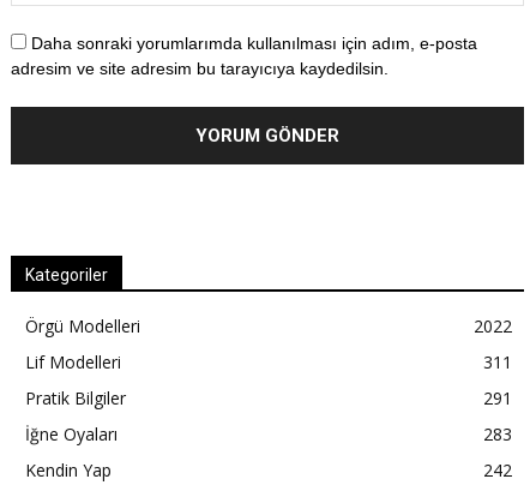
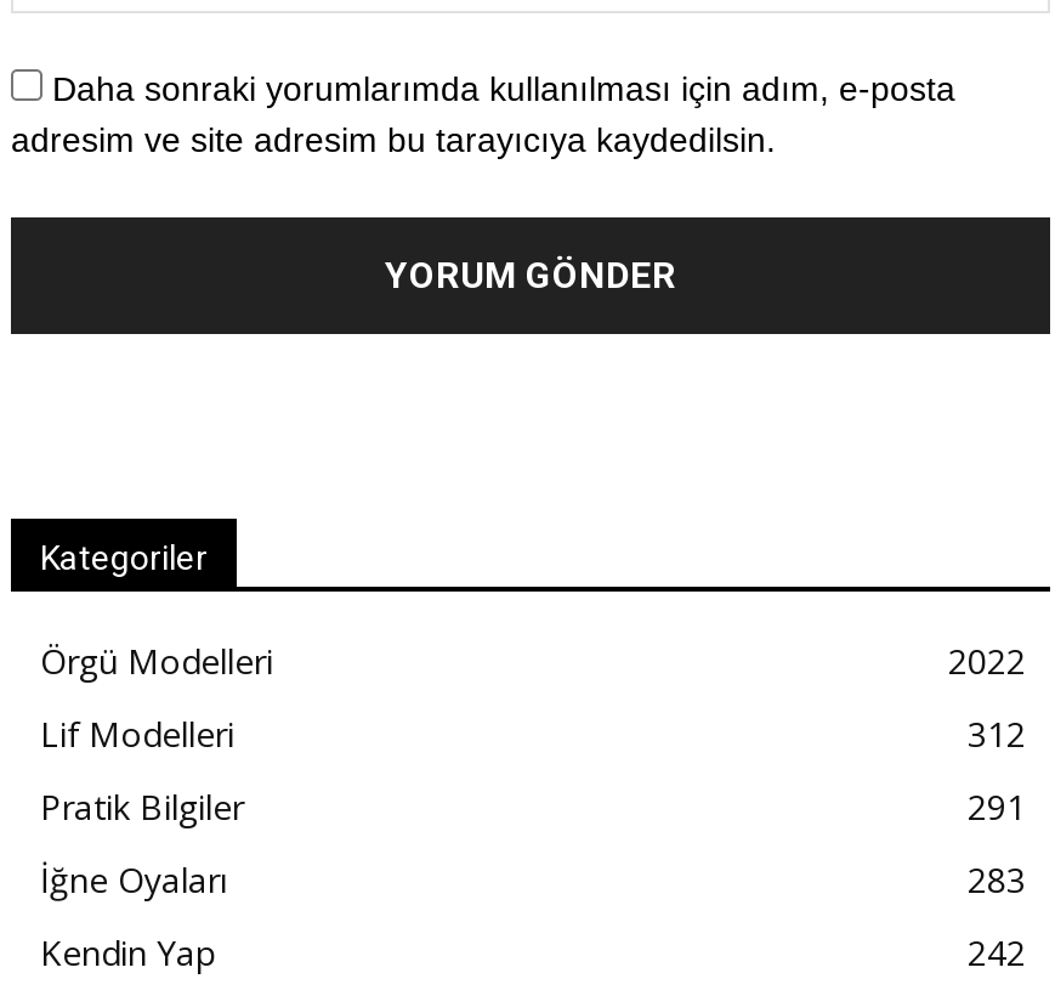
- 311
+ 312
